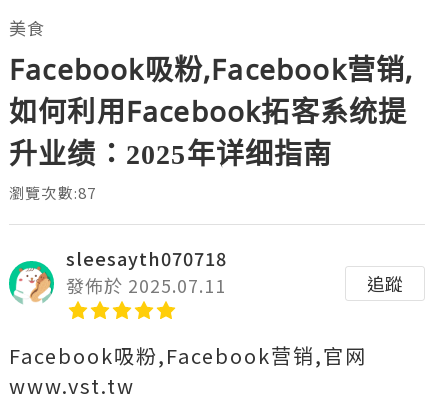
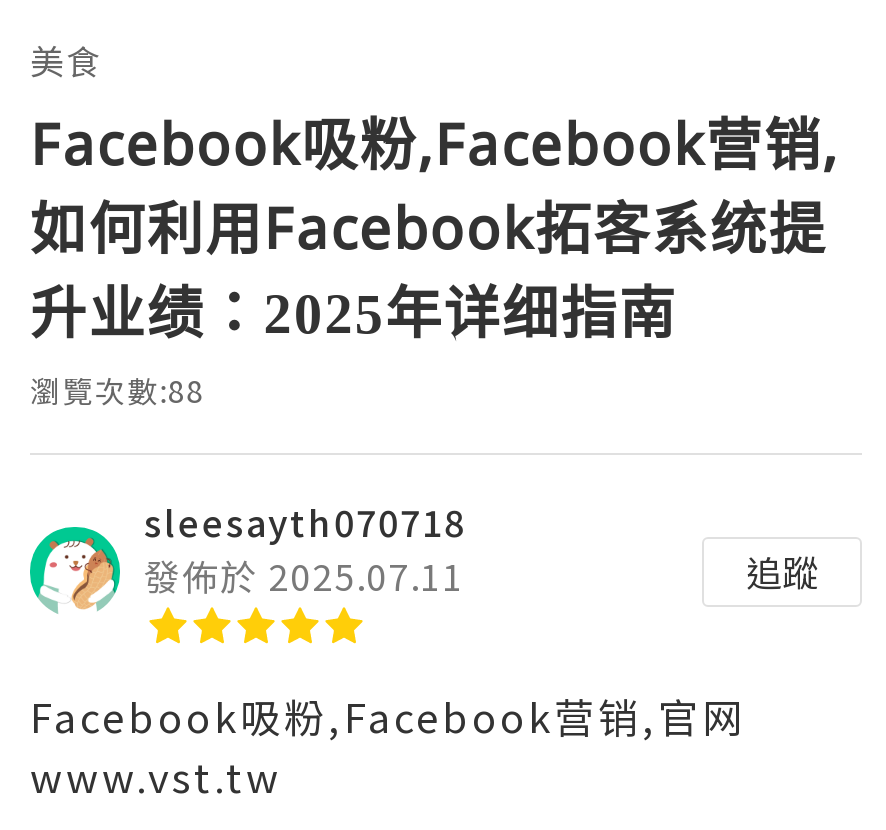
- 瀏覽次數:87
+ 瀏覽次數:88
